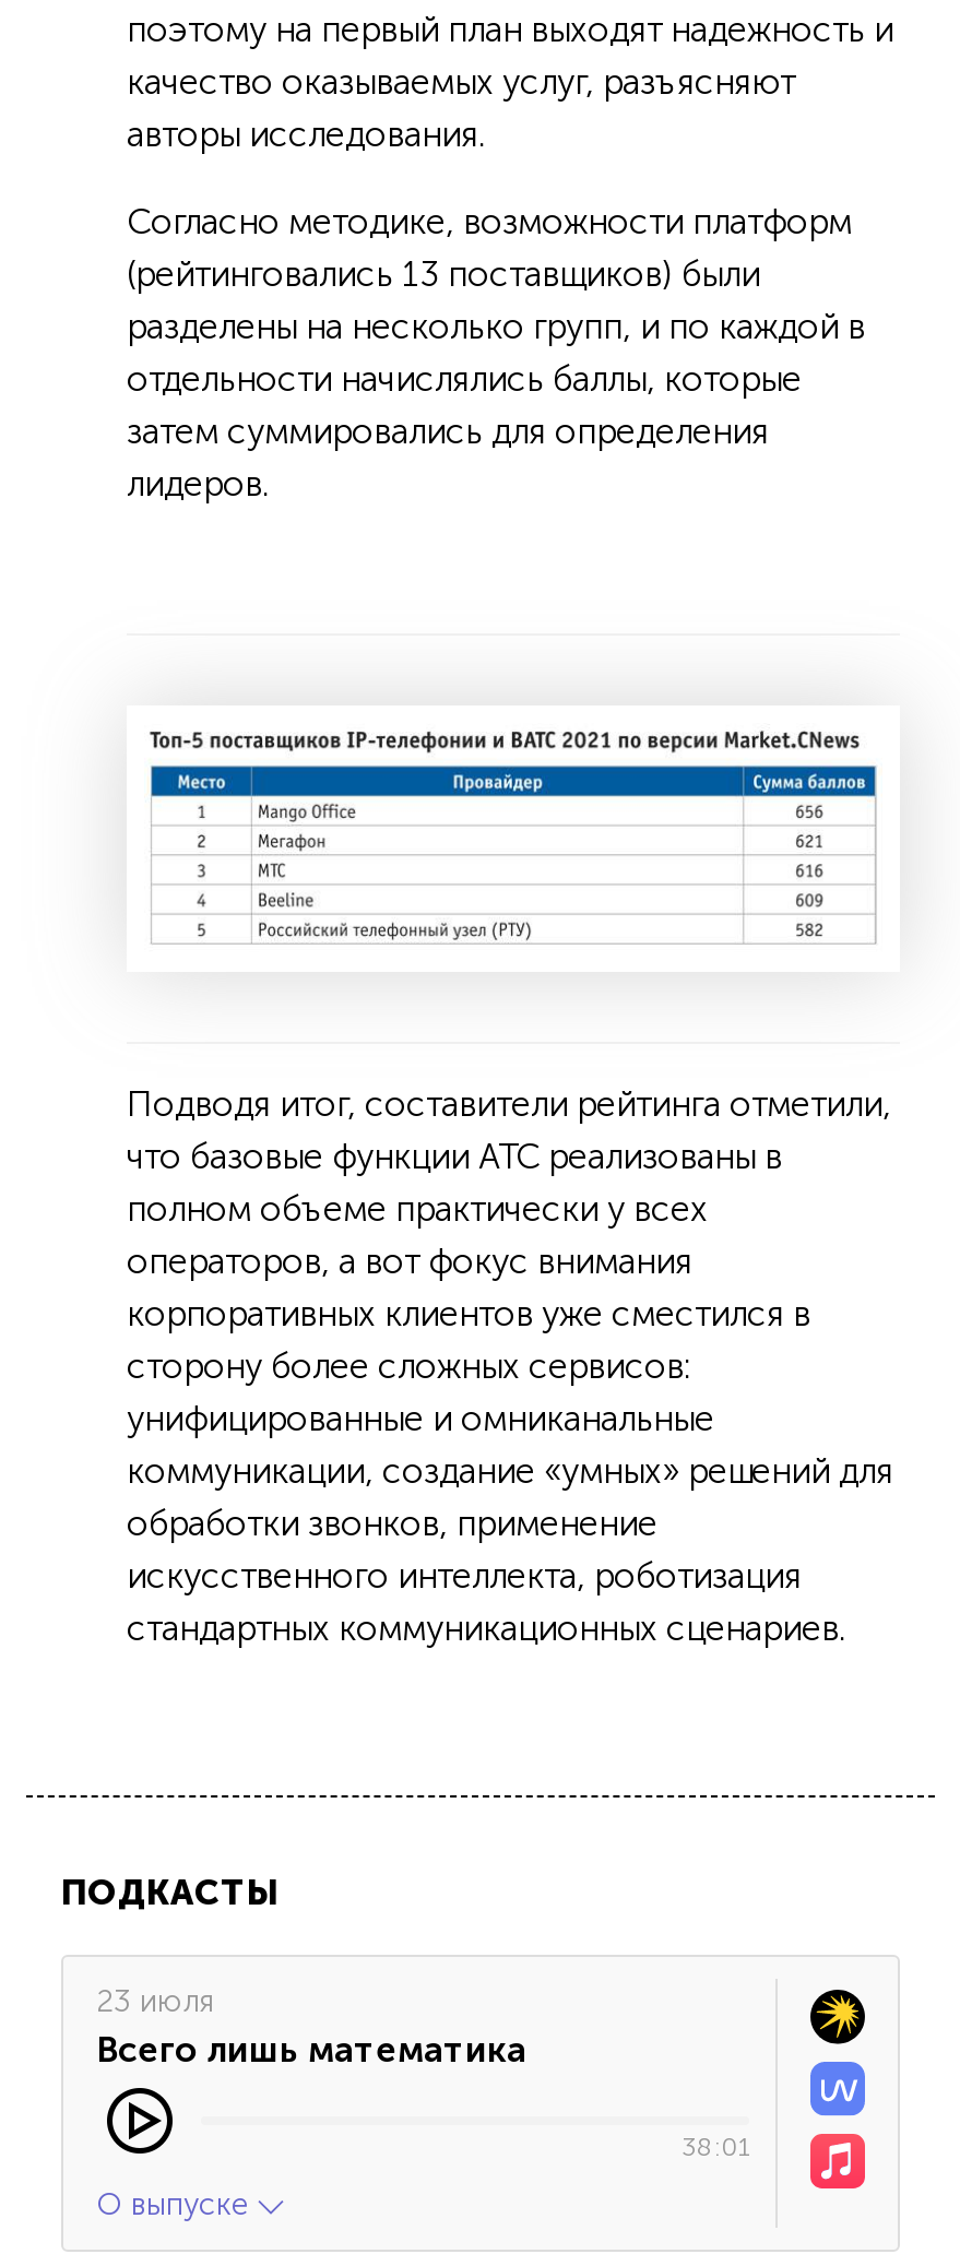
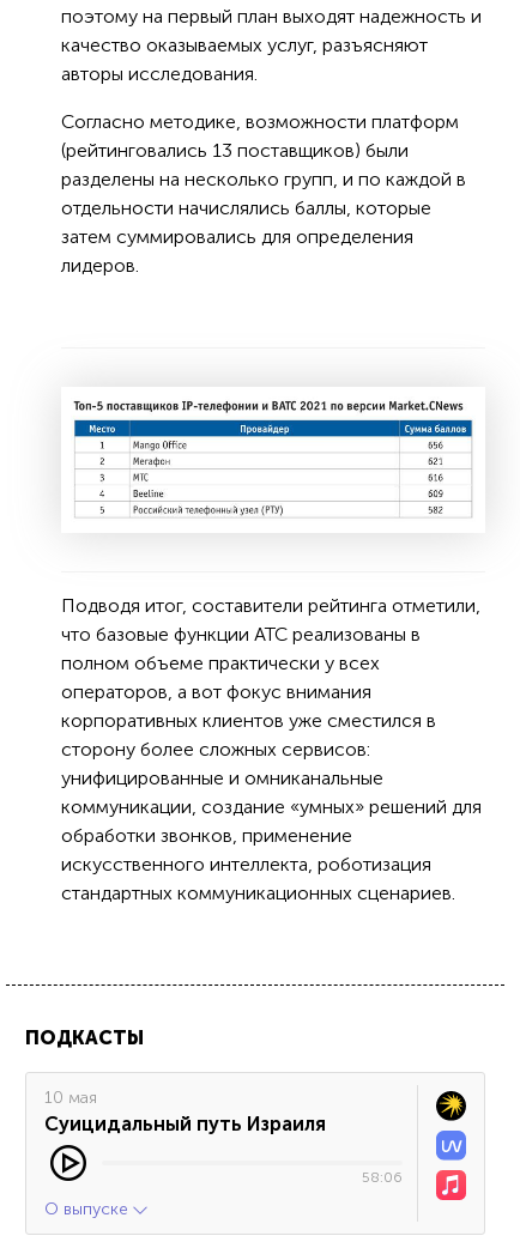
- 23 июля
- Всего лишь математика
+ 10 мая
+ Суицидальный путь Израиля

- 38:01
+ 58:06
